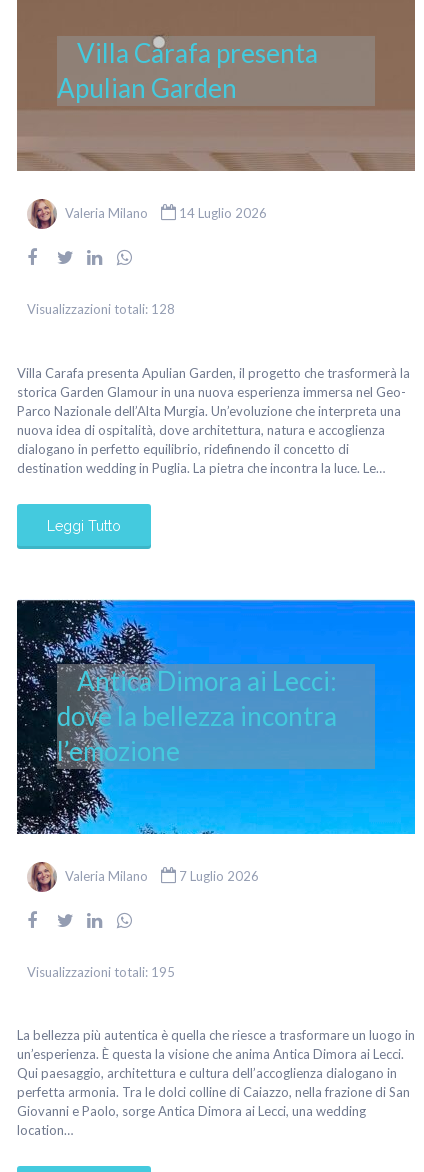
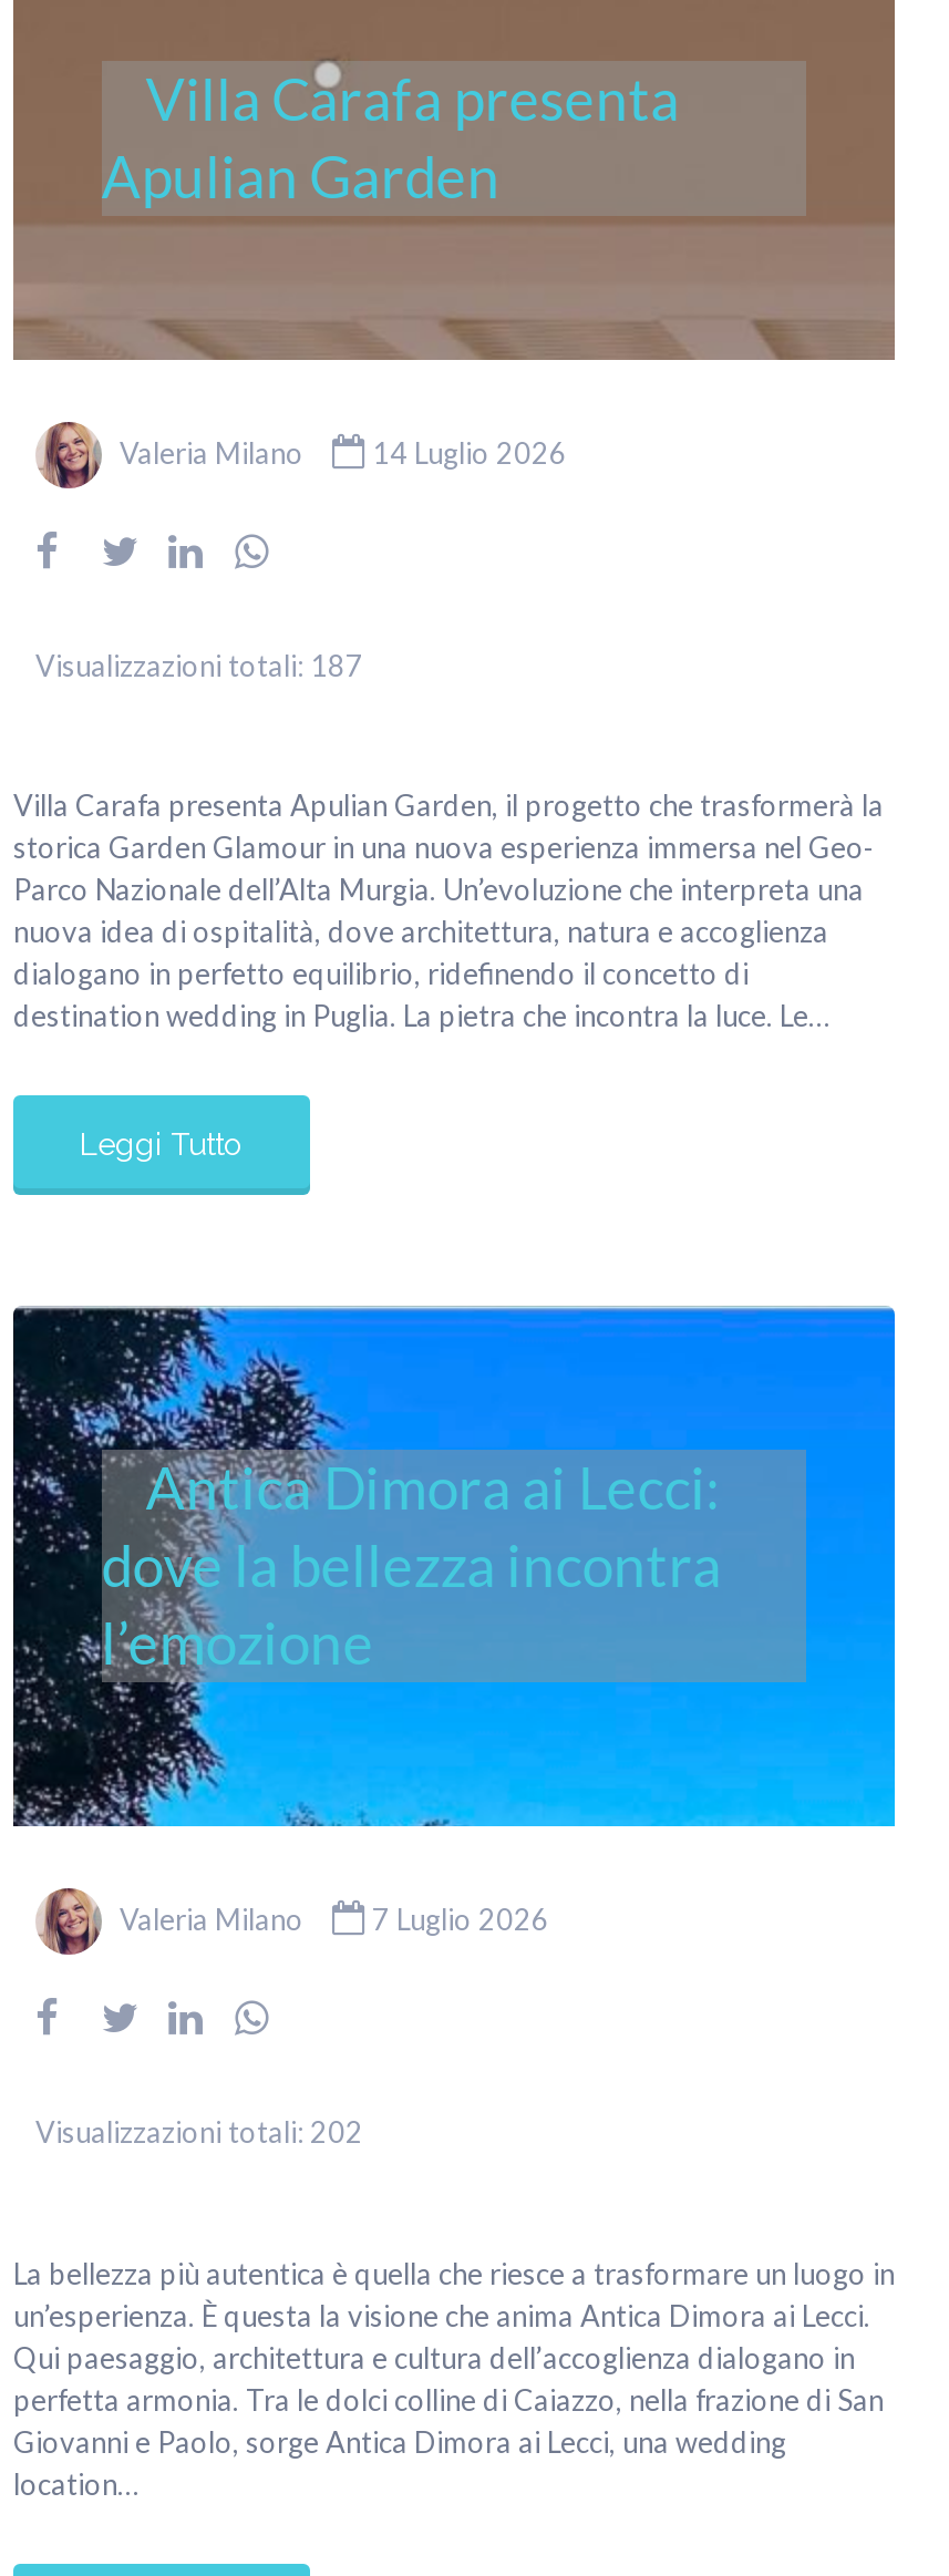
- Visualizzazioni totali: 128
+ Visualizzazioni totali: 187

- Visualizzazioni totali: 195
+ Visualizzazioni totali: 202
